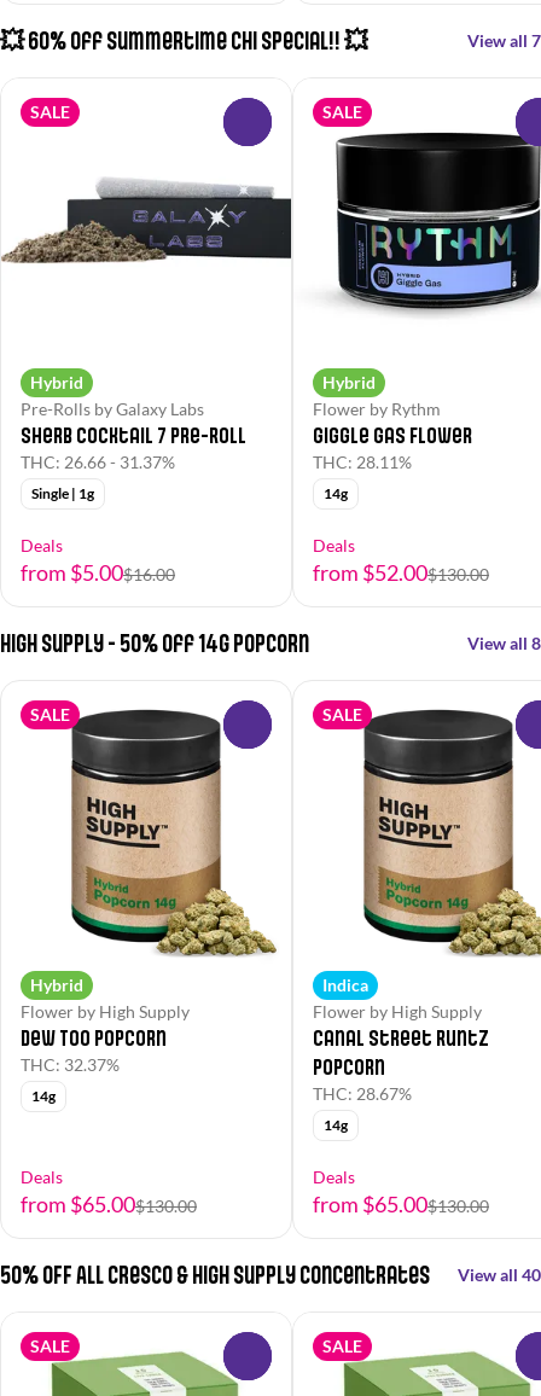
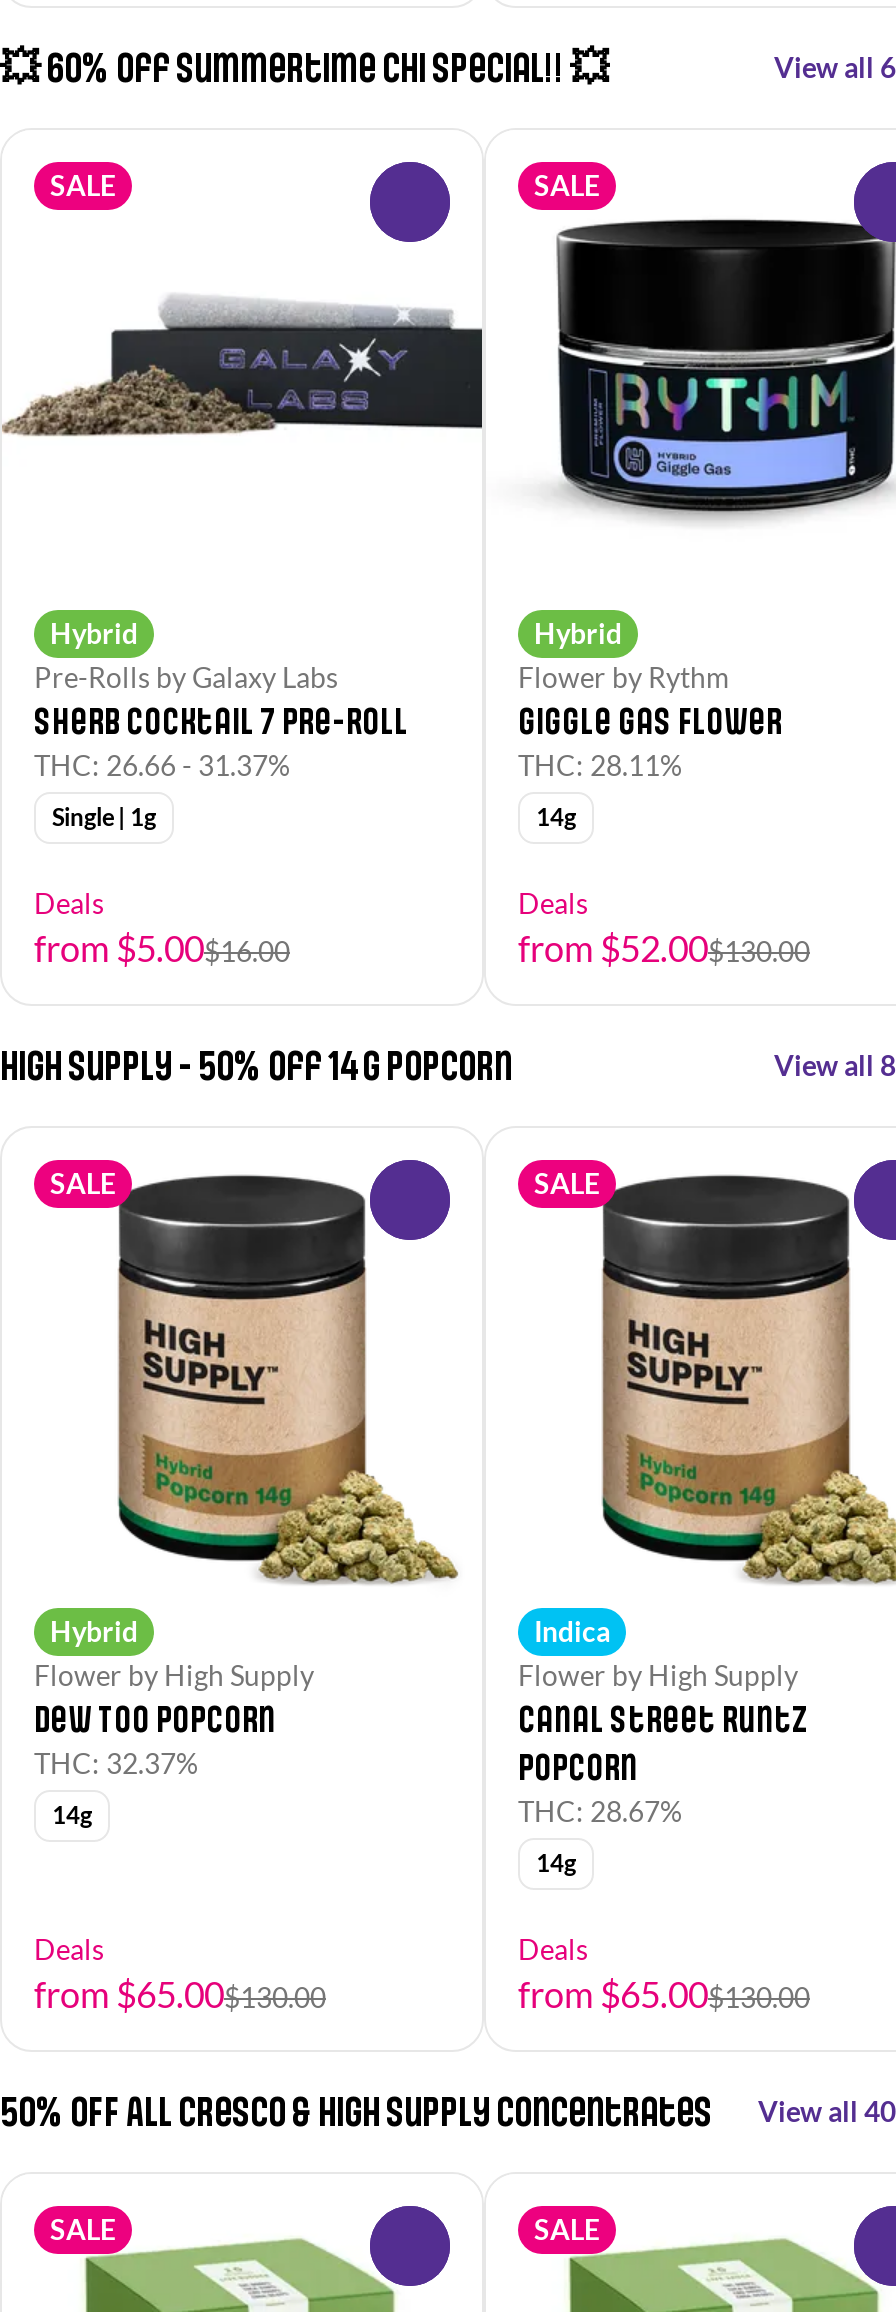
- View all 7
+ View all 6
